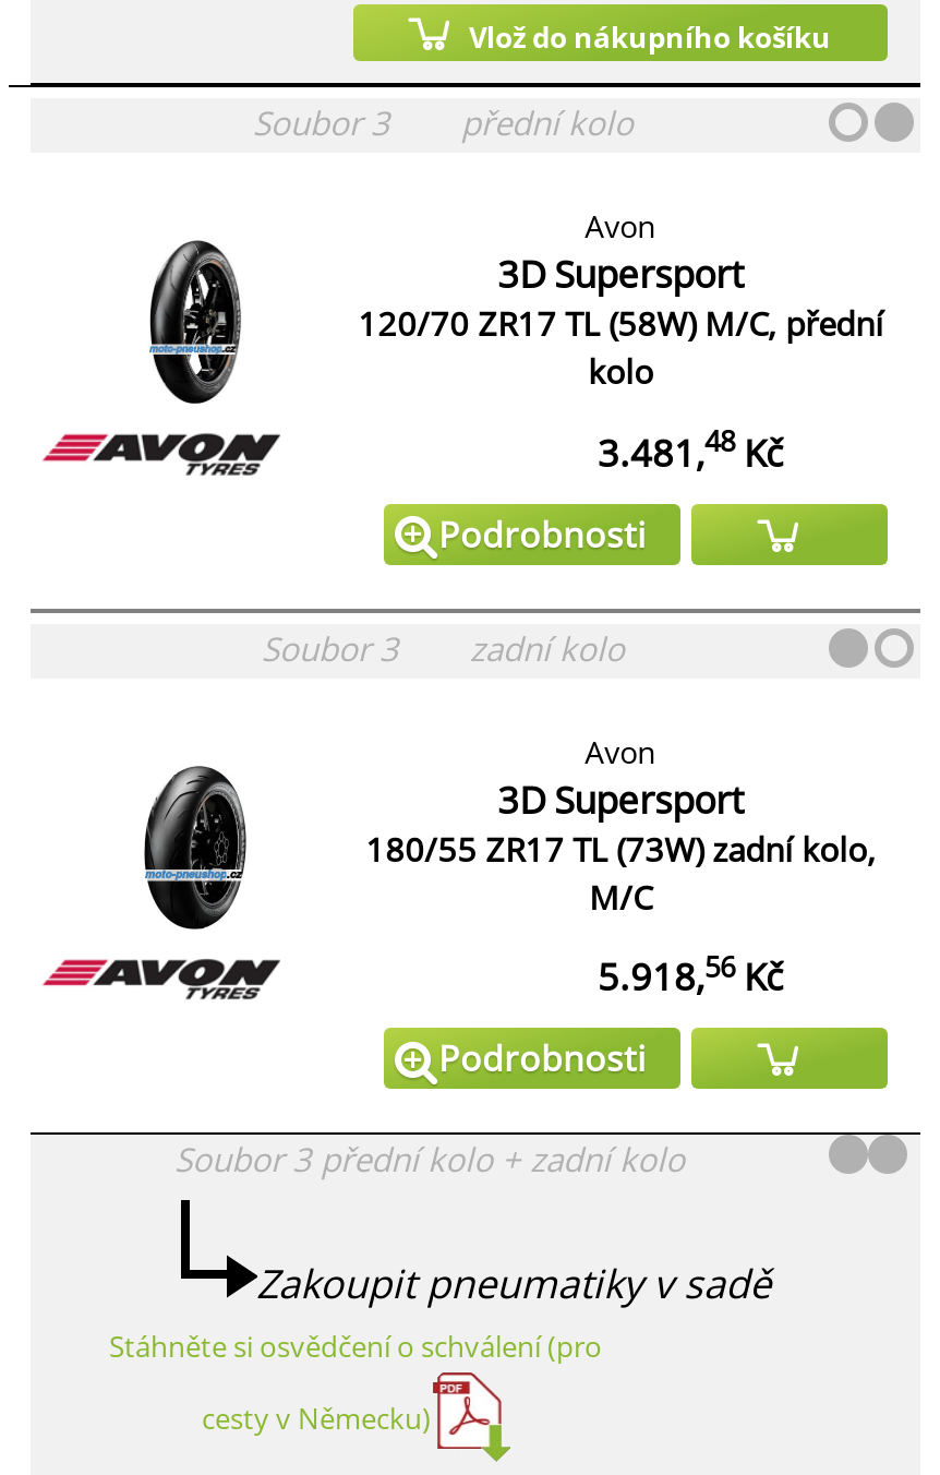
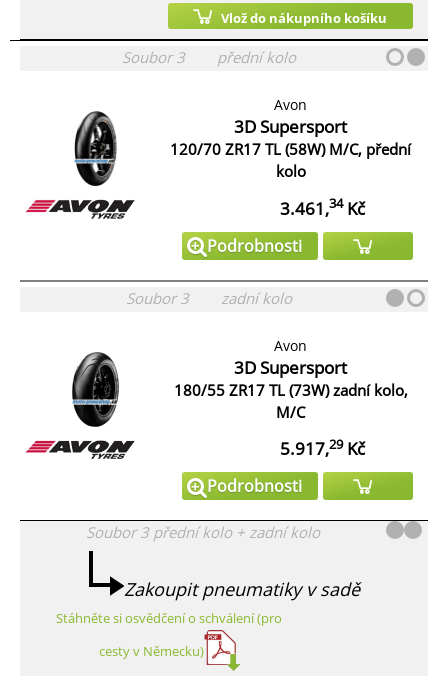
- 3.481, 48 Kč
+ 3.461, 34 Kč

- 5.918,56 Kč
+ 5.917,29 Kč
